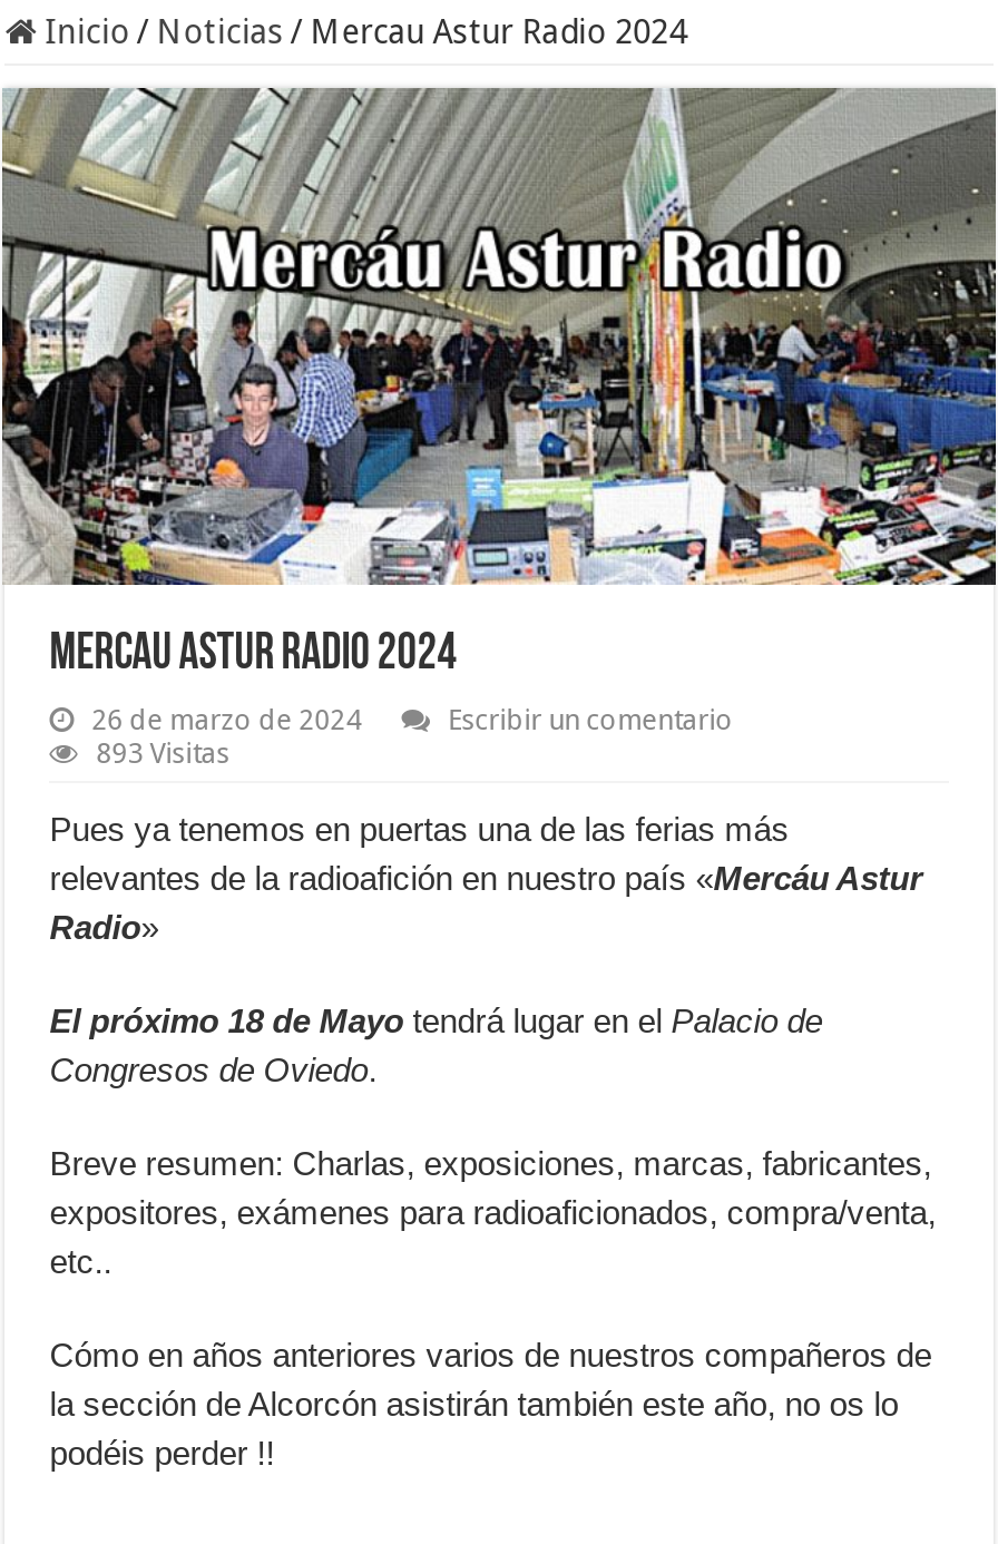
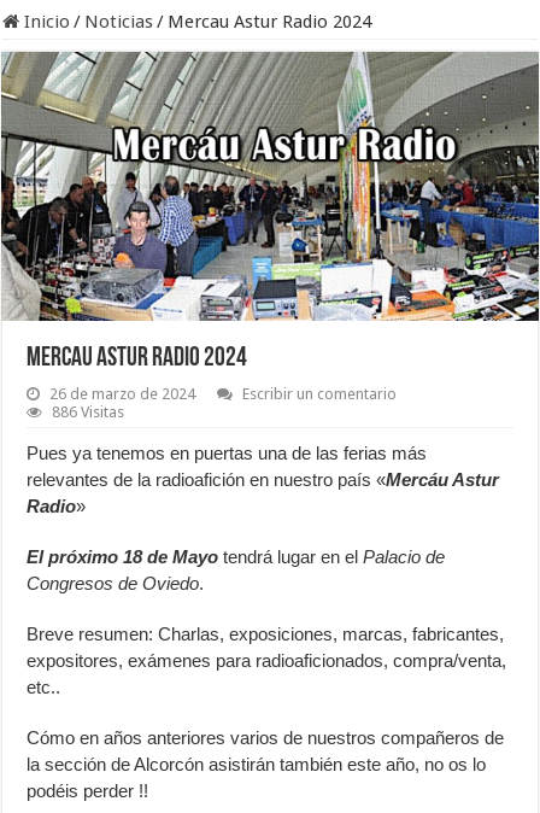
- 893 Visitas
+ 886 Visitas
